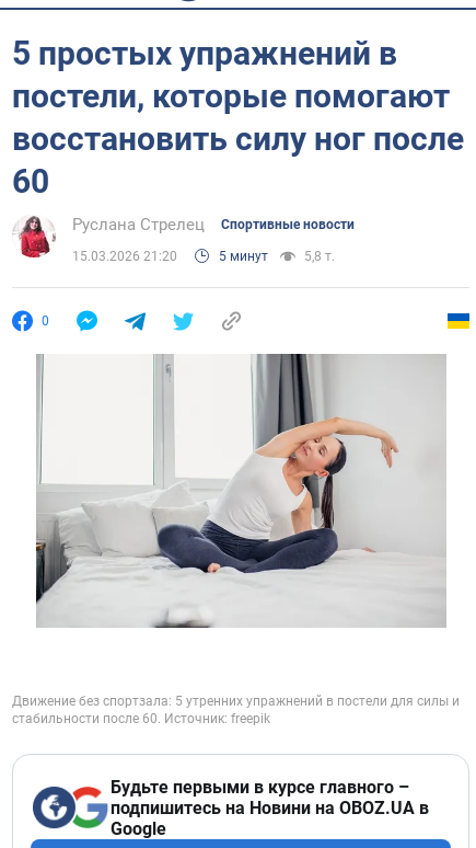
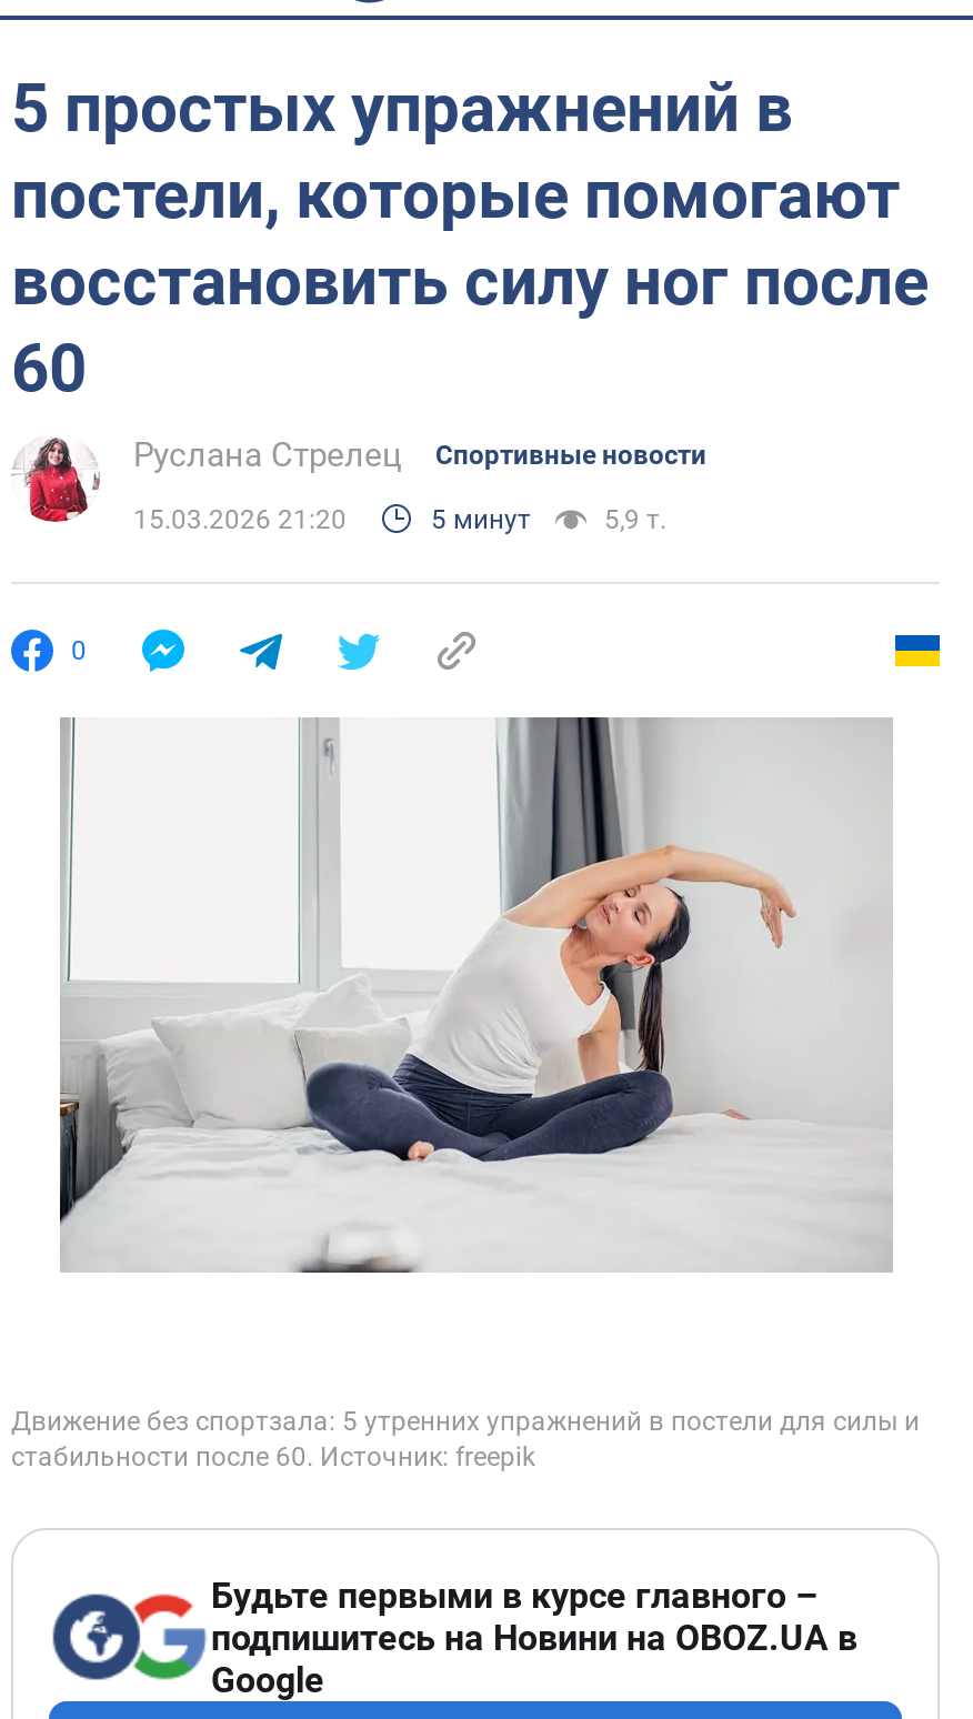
- 5,8 т.
+ 5,9 т.
